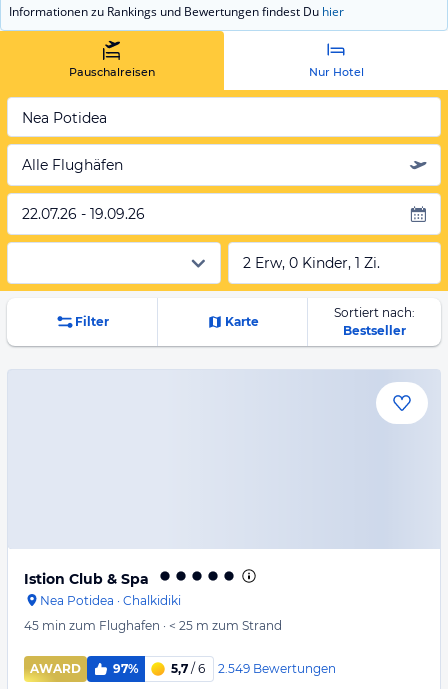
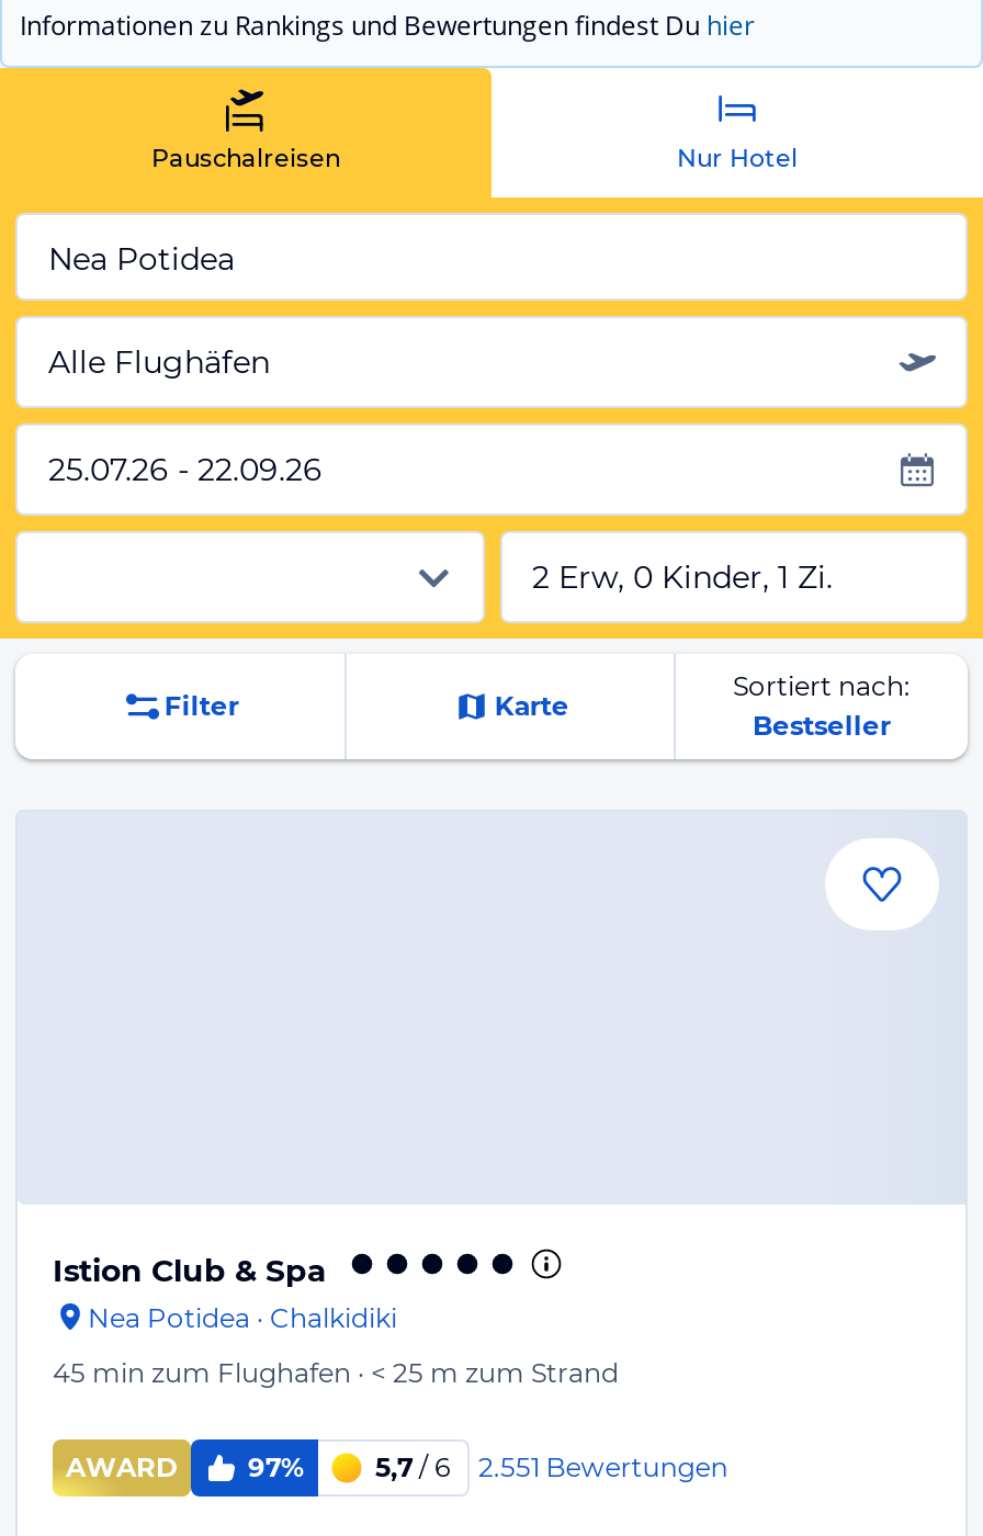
- 22.07.26 - 19.09.26
+ 25.07.26 - 22.09.26

- 5,7 / 6 2.549 Bewertungen
+ 5,7 / 6 2.551 Bewertungen
